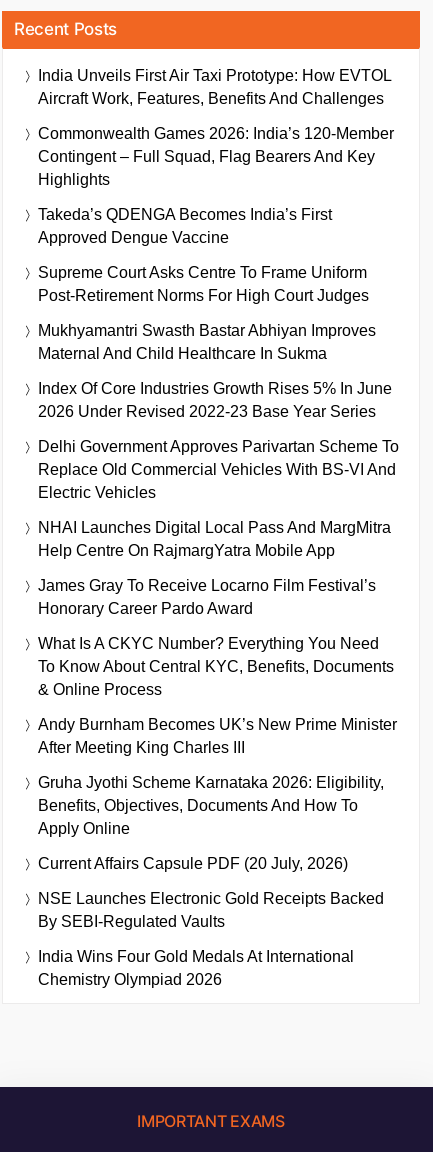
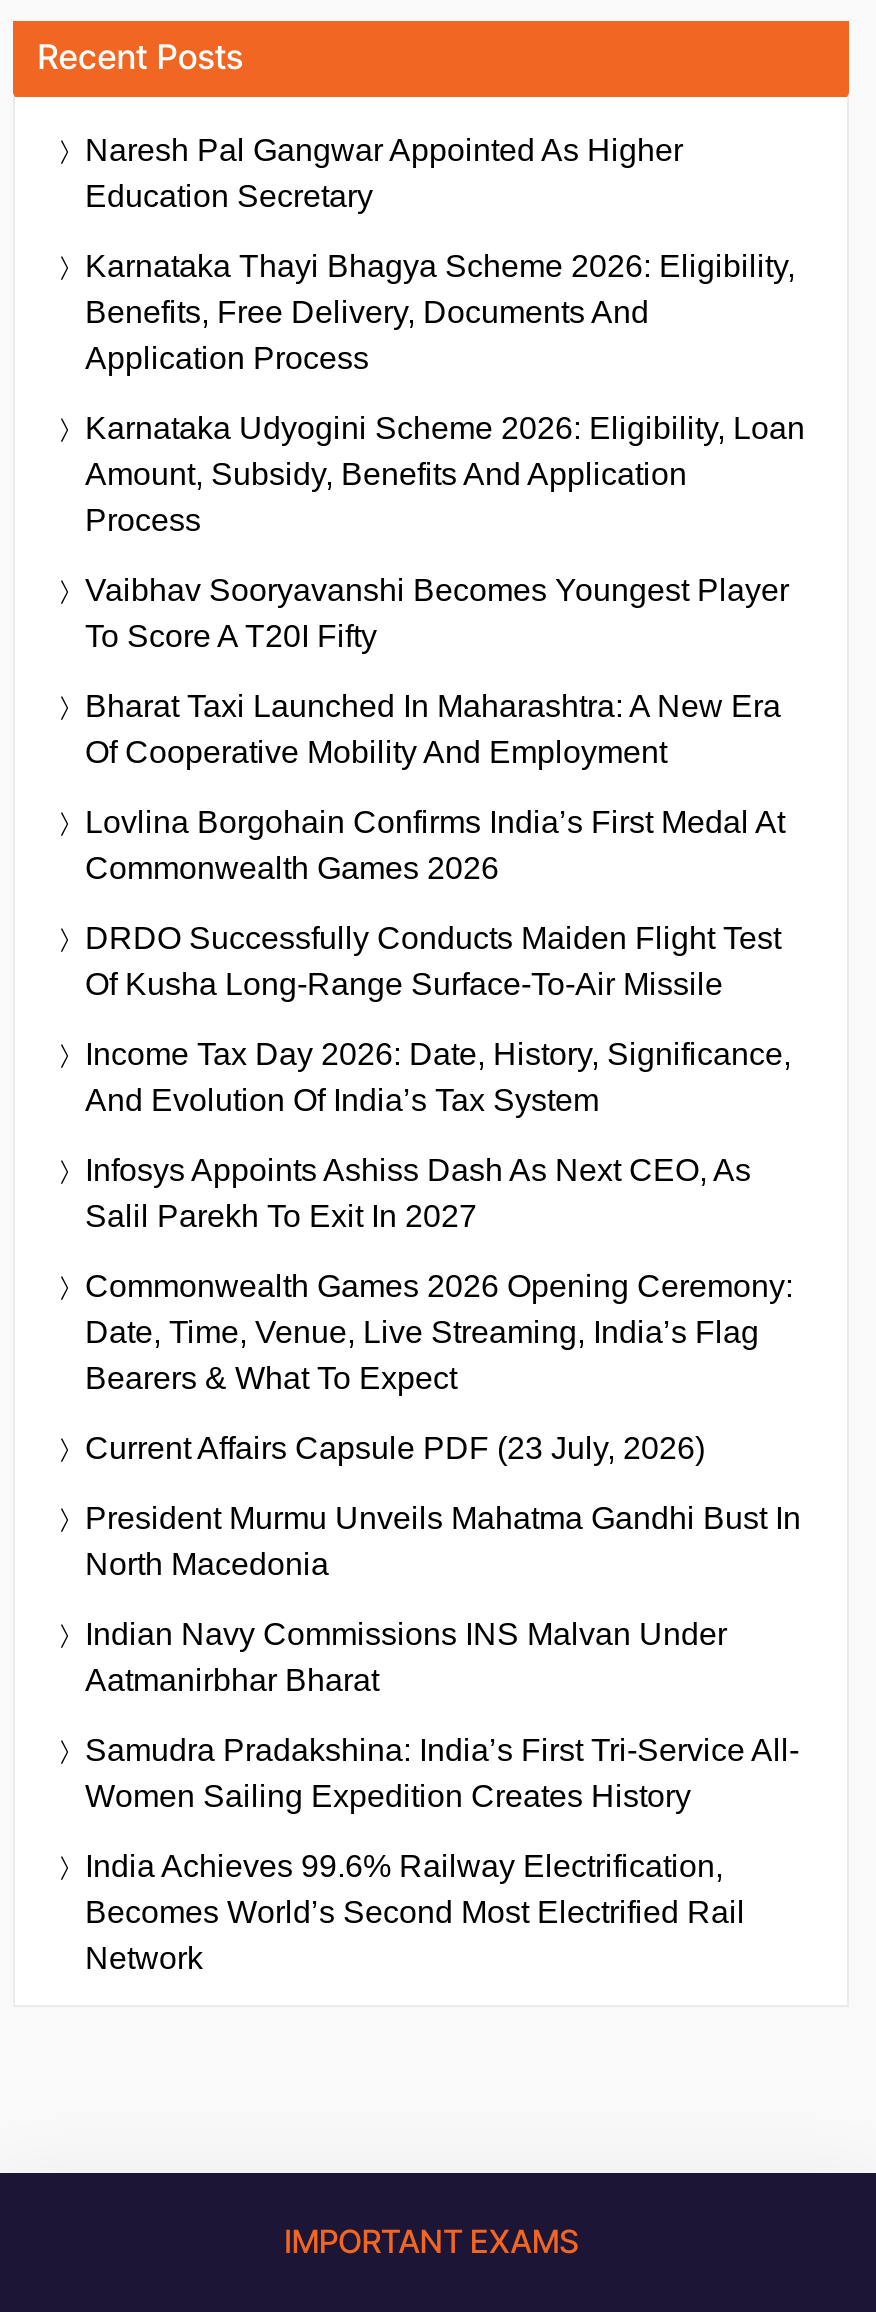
- India Unveils First Air Taxi Prototype: How EVTOL
- Aircraft Work, Features, Benefits And Challenges
+ Naresh Pal Gangwar Appointed As Higher
+ Education Secretary

- Commonwealth Games 2026: India’s 120-Member
- Contingent – Full Squad, Flag Bearers And Key
- Highlights
+ Karnataka Thayi Bhagya Scheme 2026: Eligibility,
+ Benefits, Free Delivery, Documents And
+ Application Process

- Takeda’s QDENGA Becomes India’s First
- Approved Dengue Vaccine
+ Karnataka Udyogini Scheme 2026: Eligibility, Loan
+ Amount, Subsidy, Benefits And Application
+ Process

- Supreme Court Asks Centre To Frame Uniform
- Post-Retirement Norms For High Court Judges
+ Vaibhav Sooryavanshi Becomes Youngest Player
+ To Score A T20I Fifty

- Mukhyamantri Swasth Bastar Abhiyan Improves
- Maternal And Child Healthcare In Sukma
+ Bharat Taxi Launched In Maharashtra: A New Era
+ Of Cooperative Mobility And Employment

- Index Of Core Industries Growth Rises 5% In June
- 2026 Under Revised 2022-23 Base Year Series
+ Lovlina Borgohain Confirms India’s First Medal At
+ Commonwealth Games 2026

- Delhi Government Approves Parivartan Scheme To
- Replace Old Commercial Vehicles With BS-VI And
- Electric Vehicles
+ DRDO Successfully Conducts Maiden Flight Test
+ Of Kusha Long-Range Surface-To-Air Missile

- NHAI Launches Digital Local Pass And MargMitra
- Help Centre On RajmargYatra Mobile App
+ Income Tax Day 2026: Date, History, Significance,
+ And Evolution Of India’s Tax System

- James Gray To Receive Locarno Film Festival’s
- Honorary Career Pardo Award
+ Infosys Appoints Ashiss Dash As Next CEO, As
+ Salil Parekh To Exit In 2027

- What Is A CKYC Number? Everything You Need
- To Know About Central KYC, Benefits, Documents
- & Online Process
+ Commonwealth Games 2026 Opening Ceremony:
+ Date, Time, Venue, Live Streaming, India’s Flag
+ Bearers & What To Expect

- Andy Burnham Becomes UK’s New Prime Minister
- After Meeting King Charles III
+ Current Affairs Capsule PDF (23 July, 2026)

- Gruha Jyothi Scheme Karnataka 2026: Eligibility,
- Benefits, Objectives, Documents And How To
- Apply Online
+ President Murmu Unveils Mahatma Gandhi Bust In
+ North Macedonia

- Current Affairs Capsule PDF (20 July, 2026)
+ Indian Navy Commissions INS Malvan Under
+ Aatmanirbhar Bharat

- NSE Launches Electronic Gold Receipts Backed
- By SEBI-Regulated Vaults
+ Samudra Pradakshina: India’s First Tri-Service All-
+ Women Sailing Expedition Creates History

- India Wins Four Gold Medals At International
- Chemistry Olympiad 2026
+ India Achieves 99.6% Railway Electrification,
+ Becomes World’s Second Most Electrified Rail
+ Network
